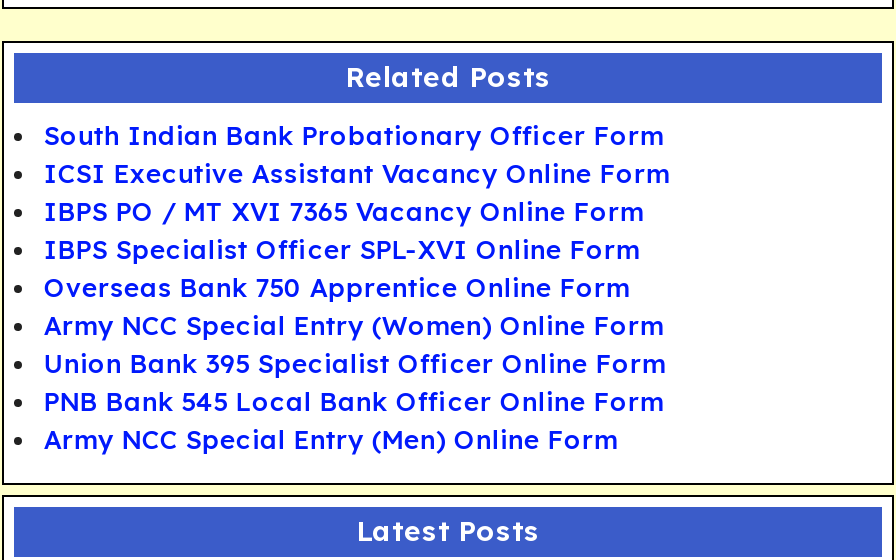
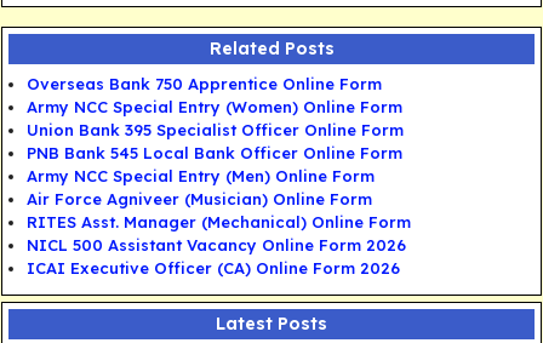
- South Indian Bank Probationary Officer Form
- ICSI Executive Assistant Vacancy Online Form
- IBPS PO / MT XVI 7365 Vacancy Online Form
- IBPS Specialist Officer SPL-XVI Online Form

moved up: Overseas Bank 750 Apprentice Online Form | Army NCC Special Entry (Women) Online Form | Union Bank 395 Specialist Officer Online Form | PNB Bank 545 Local Bank Officer Online Form | Army NCC Special Entry (Men) Online Form

+ Air Force Agniveer (Musician) Online Form
+ RITES Asst. Manager (Mechanical) Online Form
+ NICL 500 Assistant Vacancy Online Form 2026
+ ICAI Executive Officer (CA) Online Form 2026
